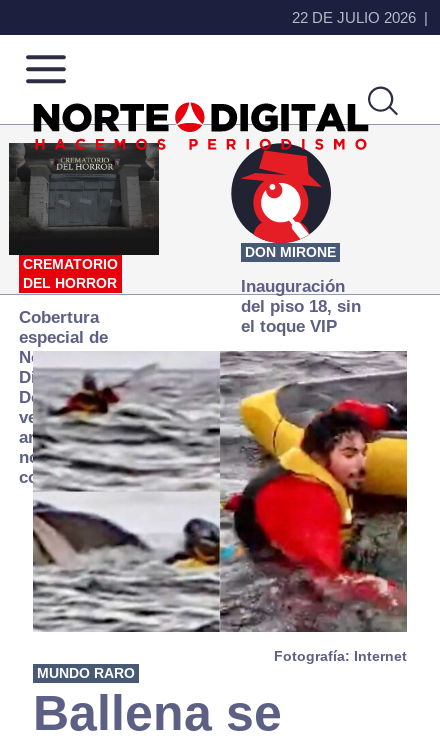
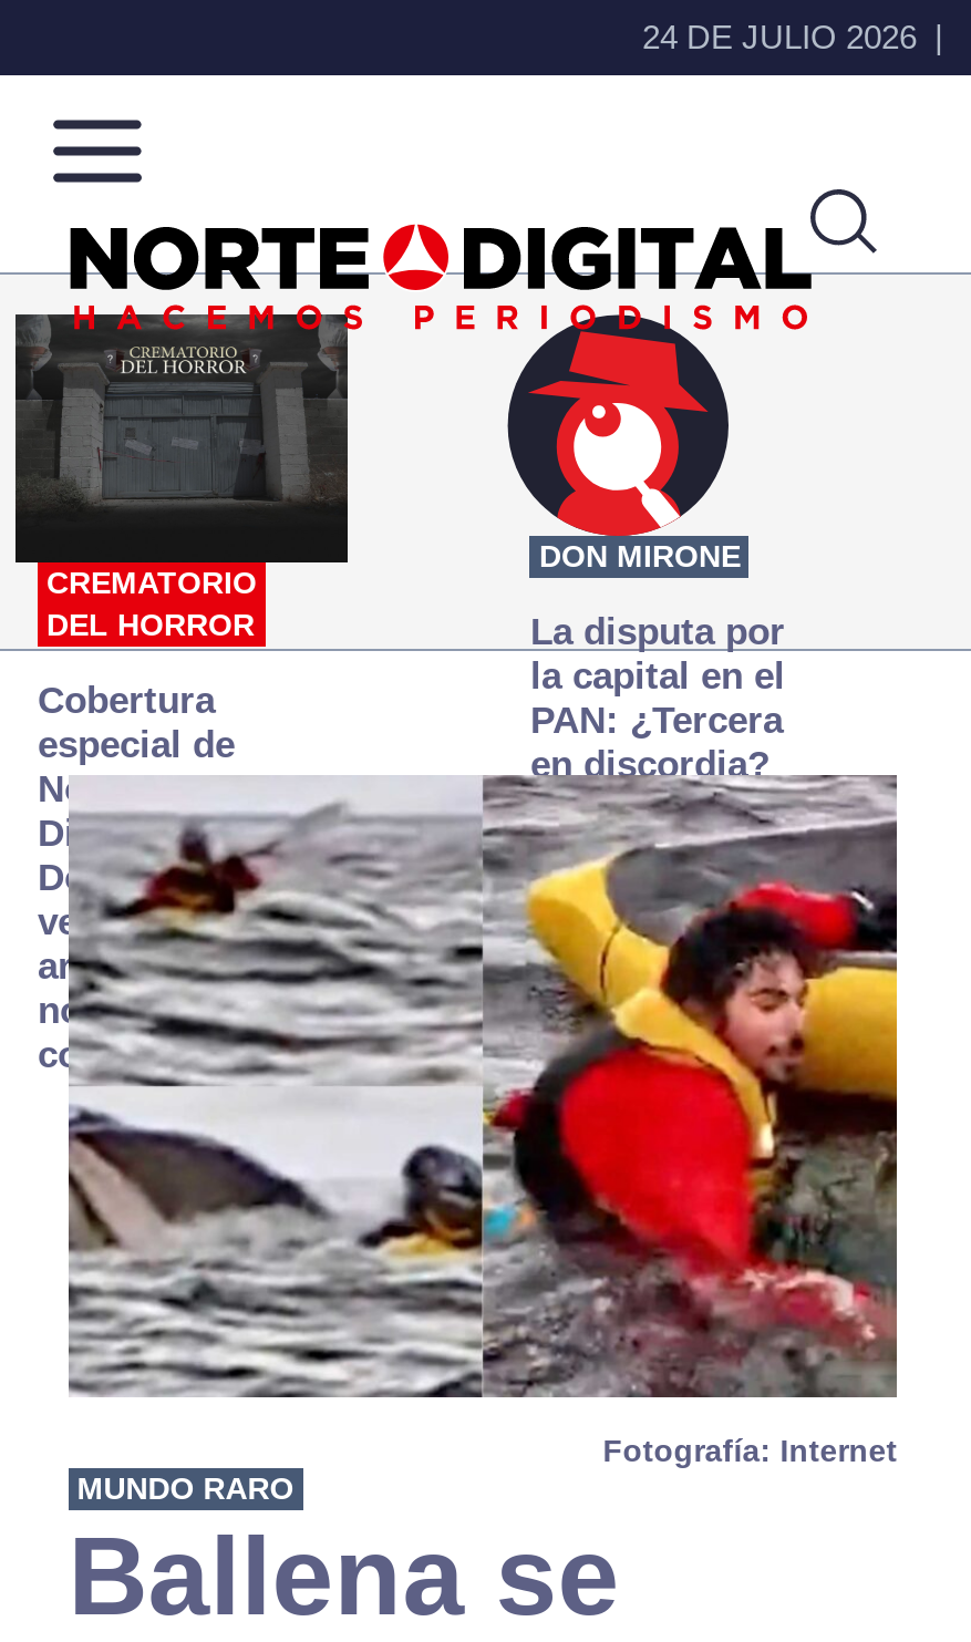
- 22 DE JULIO 2026
+ 24 DE JULIO 2026

- Inauguración
- del piso 18, sin
- el toque VIP
+ La disputa por
+ la capital en el
+ PAN: ¿Tercera
+ en discordia?
